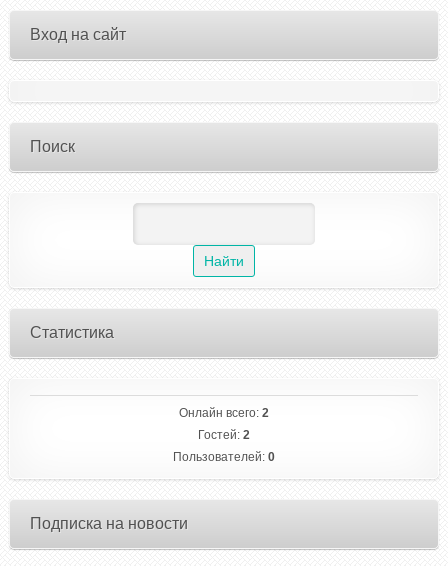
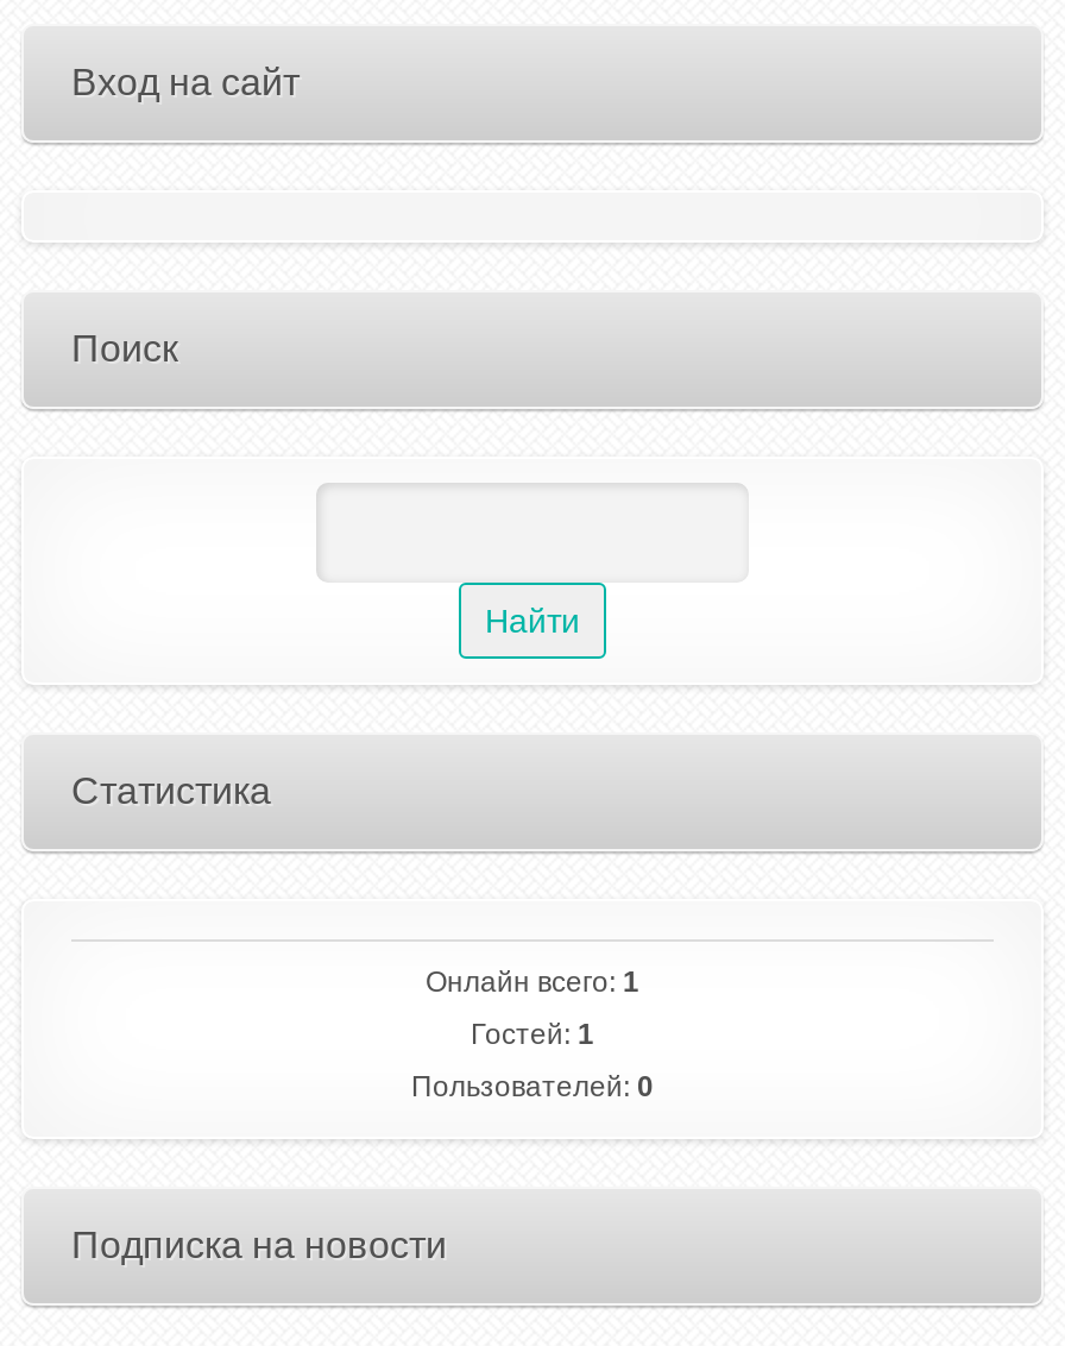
- Онлайн всего: 2
+ Онлайн всего: 1

- Гостей: 2
+ Гостей: 1
